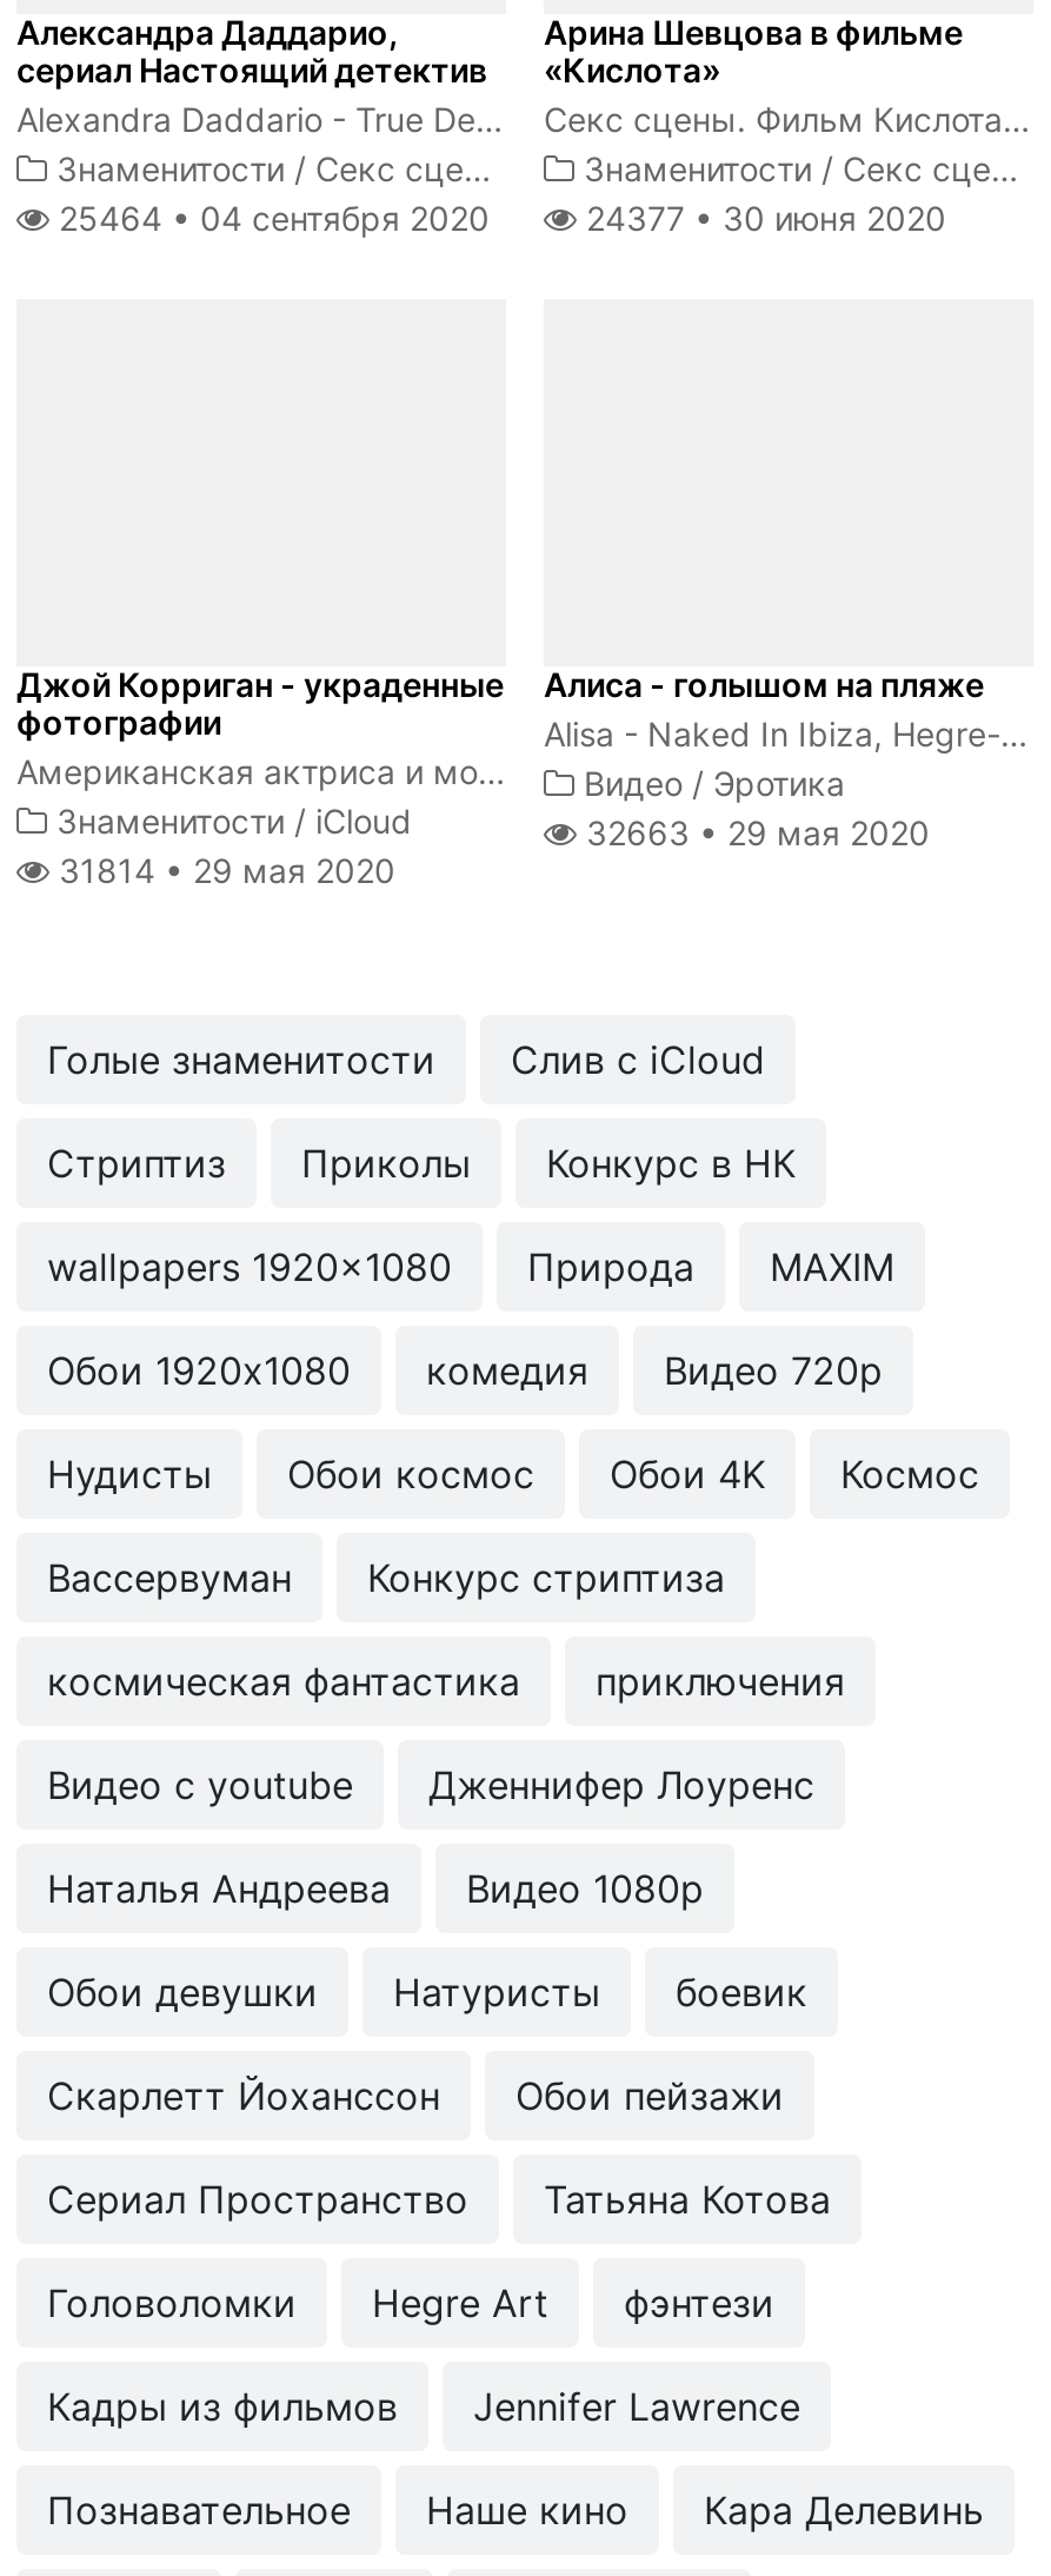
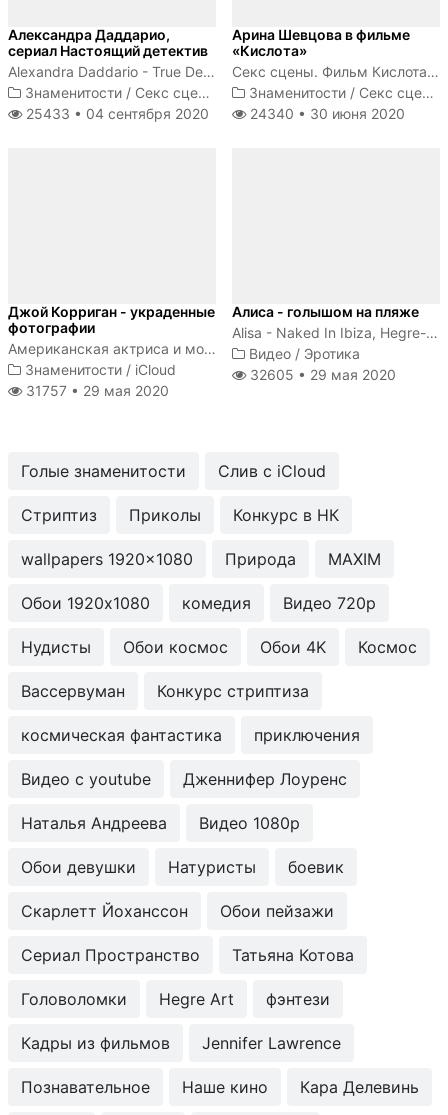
- 25464 • 04 сентября 2020
+ 25433 • 04 сентября 2020

- 24377 • 30 июня 2020
+ 24340 • 30 июня 2020

- 32663 • 29 мая 2020
+ 32605 • 29 мая 2020

- 31814 • 29 мая 2020
+ 31757 • 29 мая 2020
